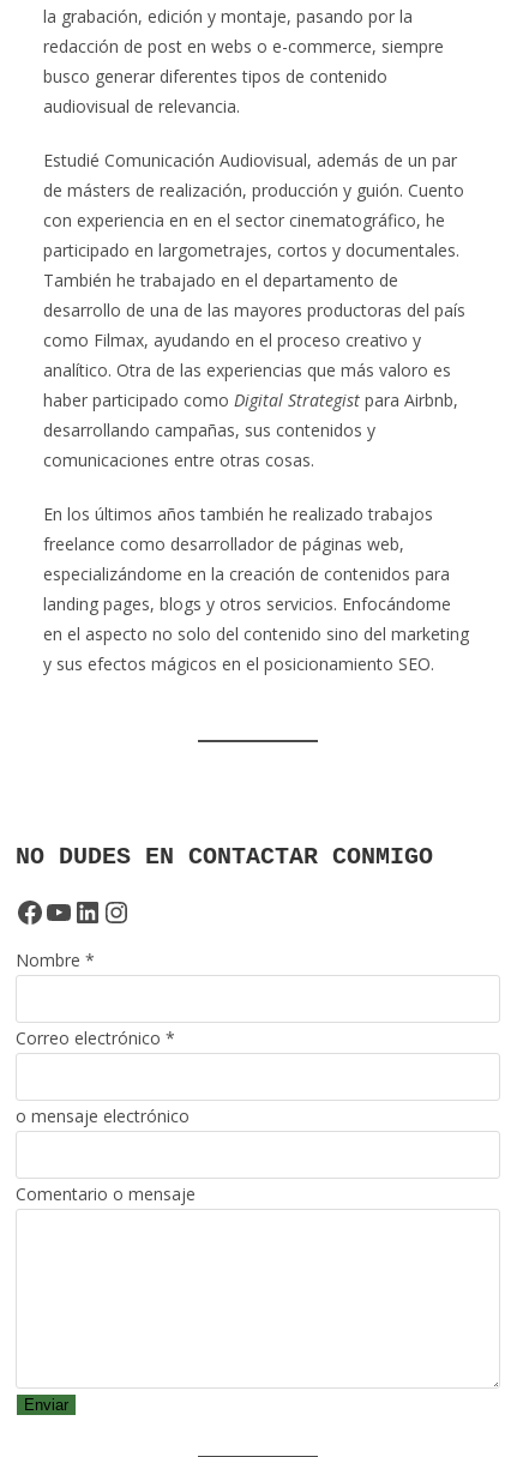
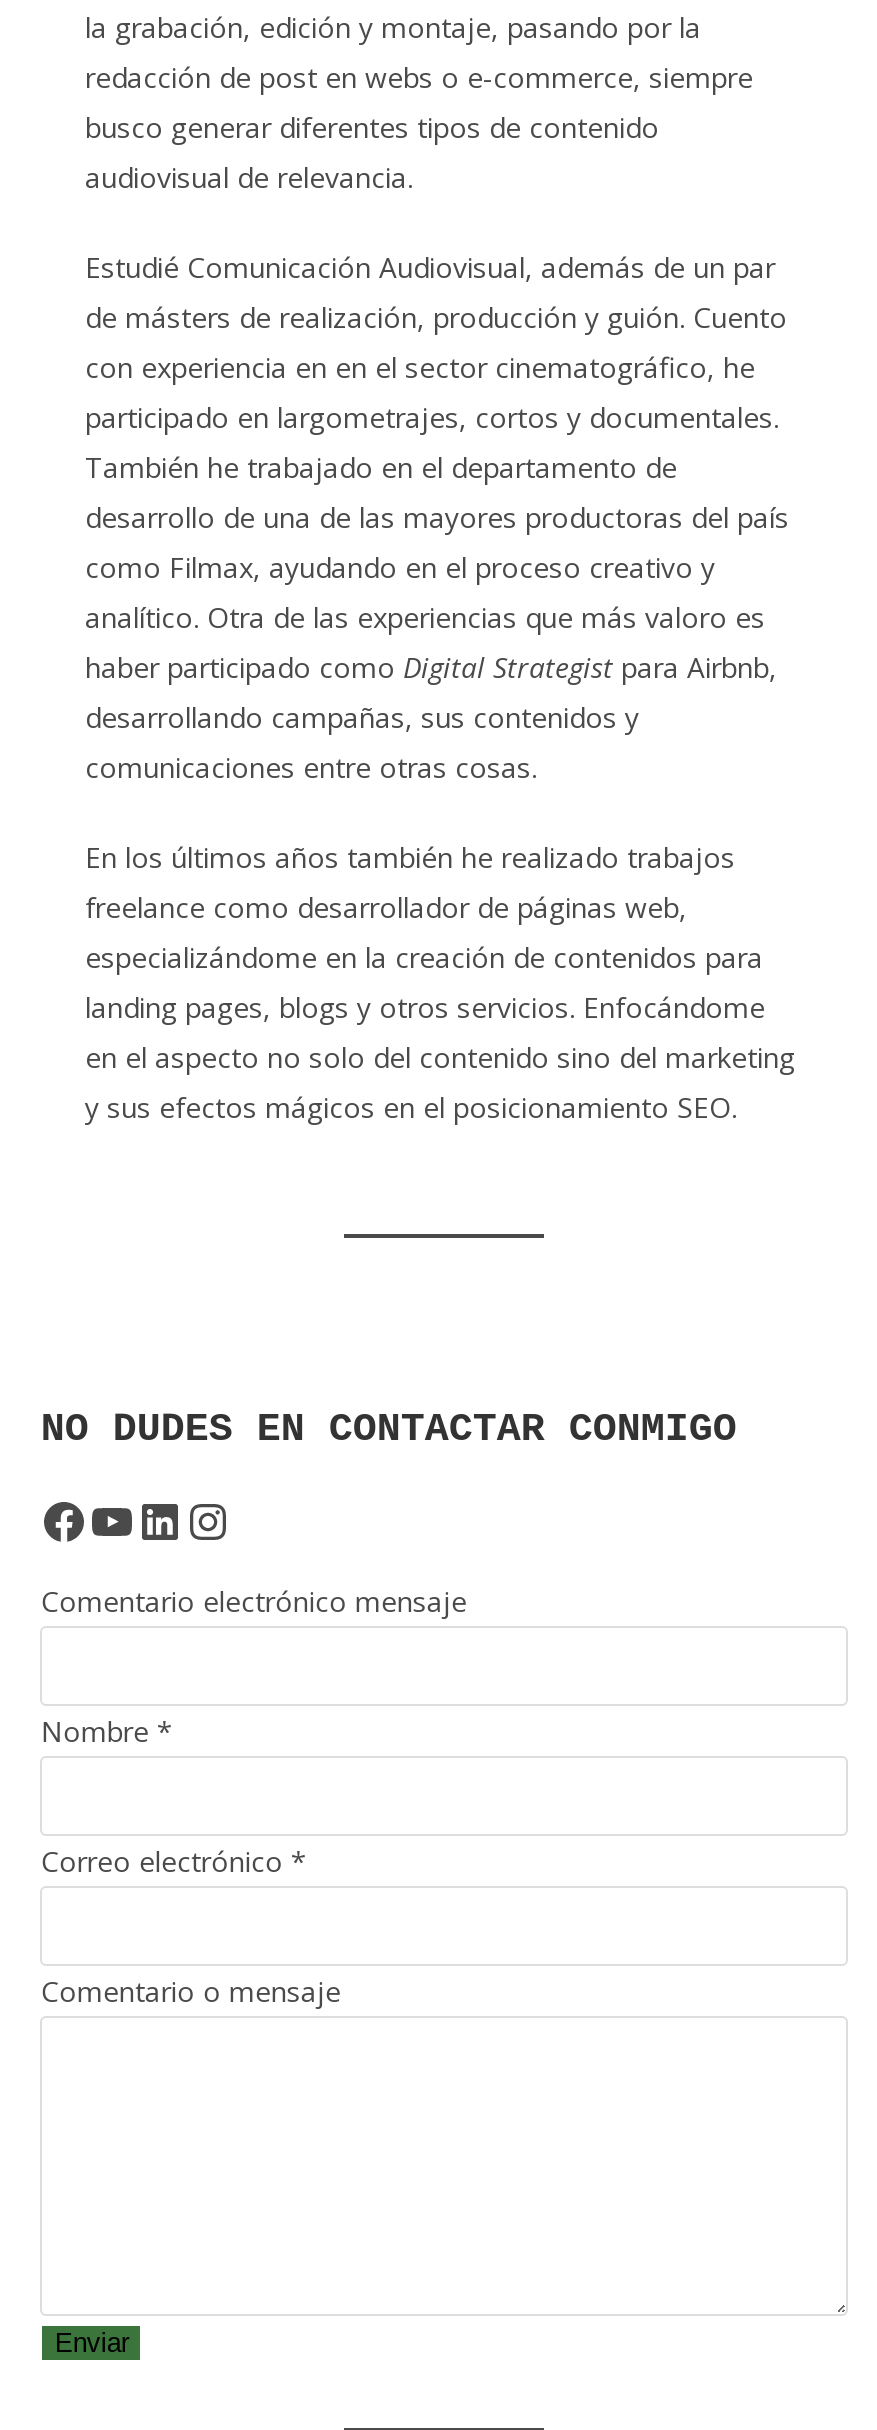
+ Comentario electrónico mensaje

moved down: Nombre * | Correo electrónico *

- o mensaje electrónico
